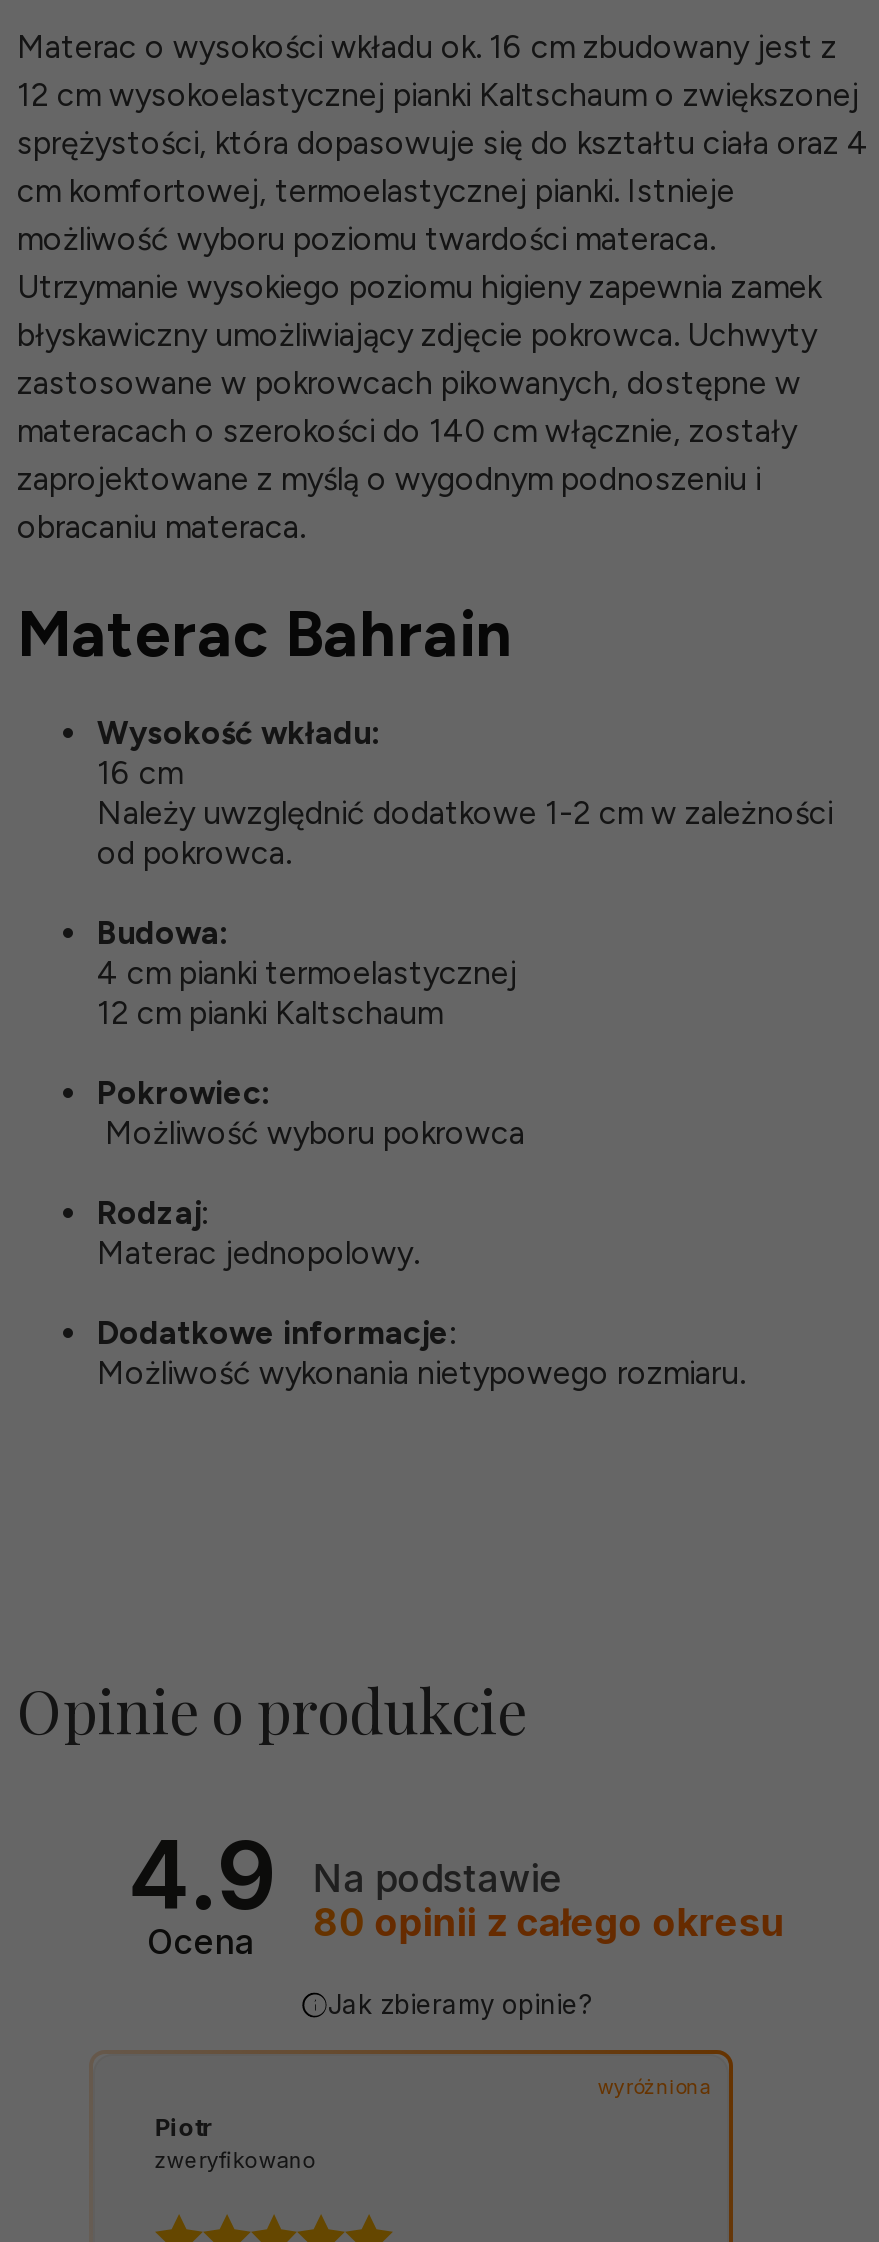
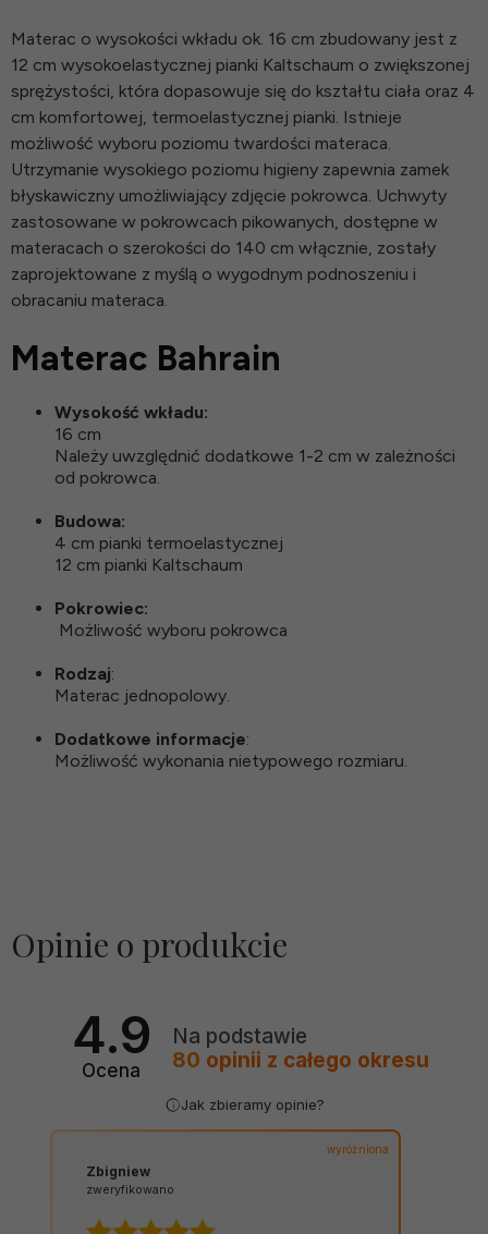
- Piotr
+ Zbigniew
